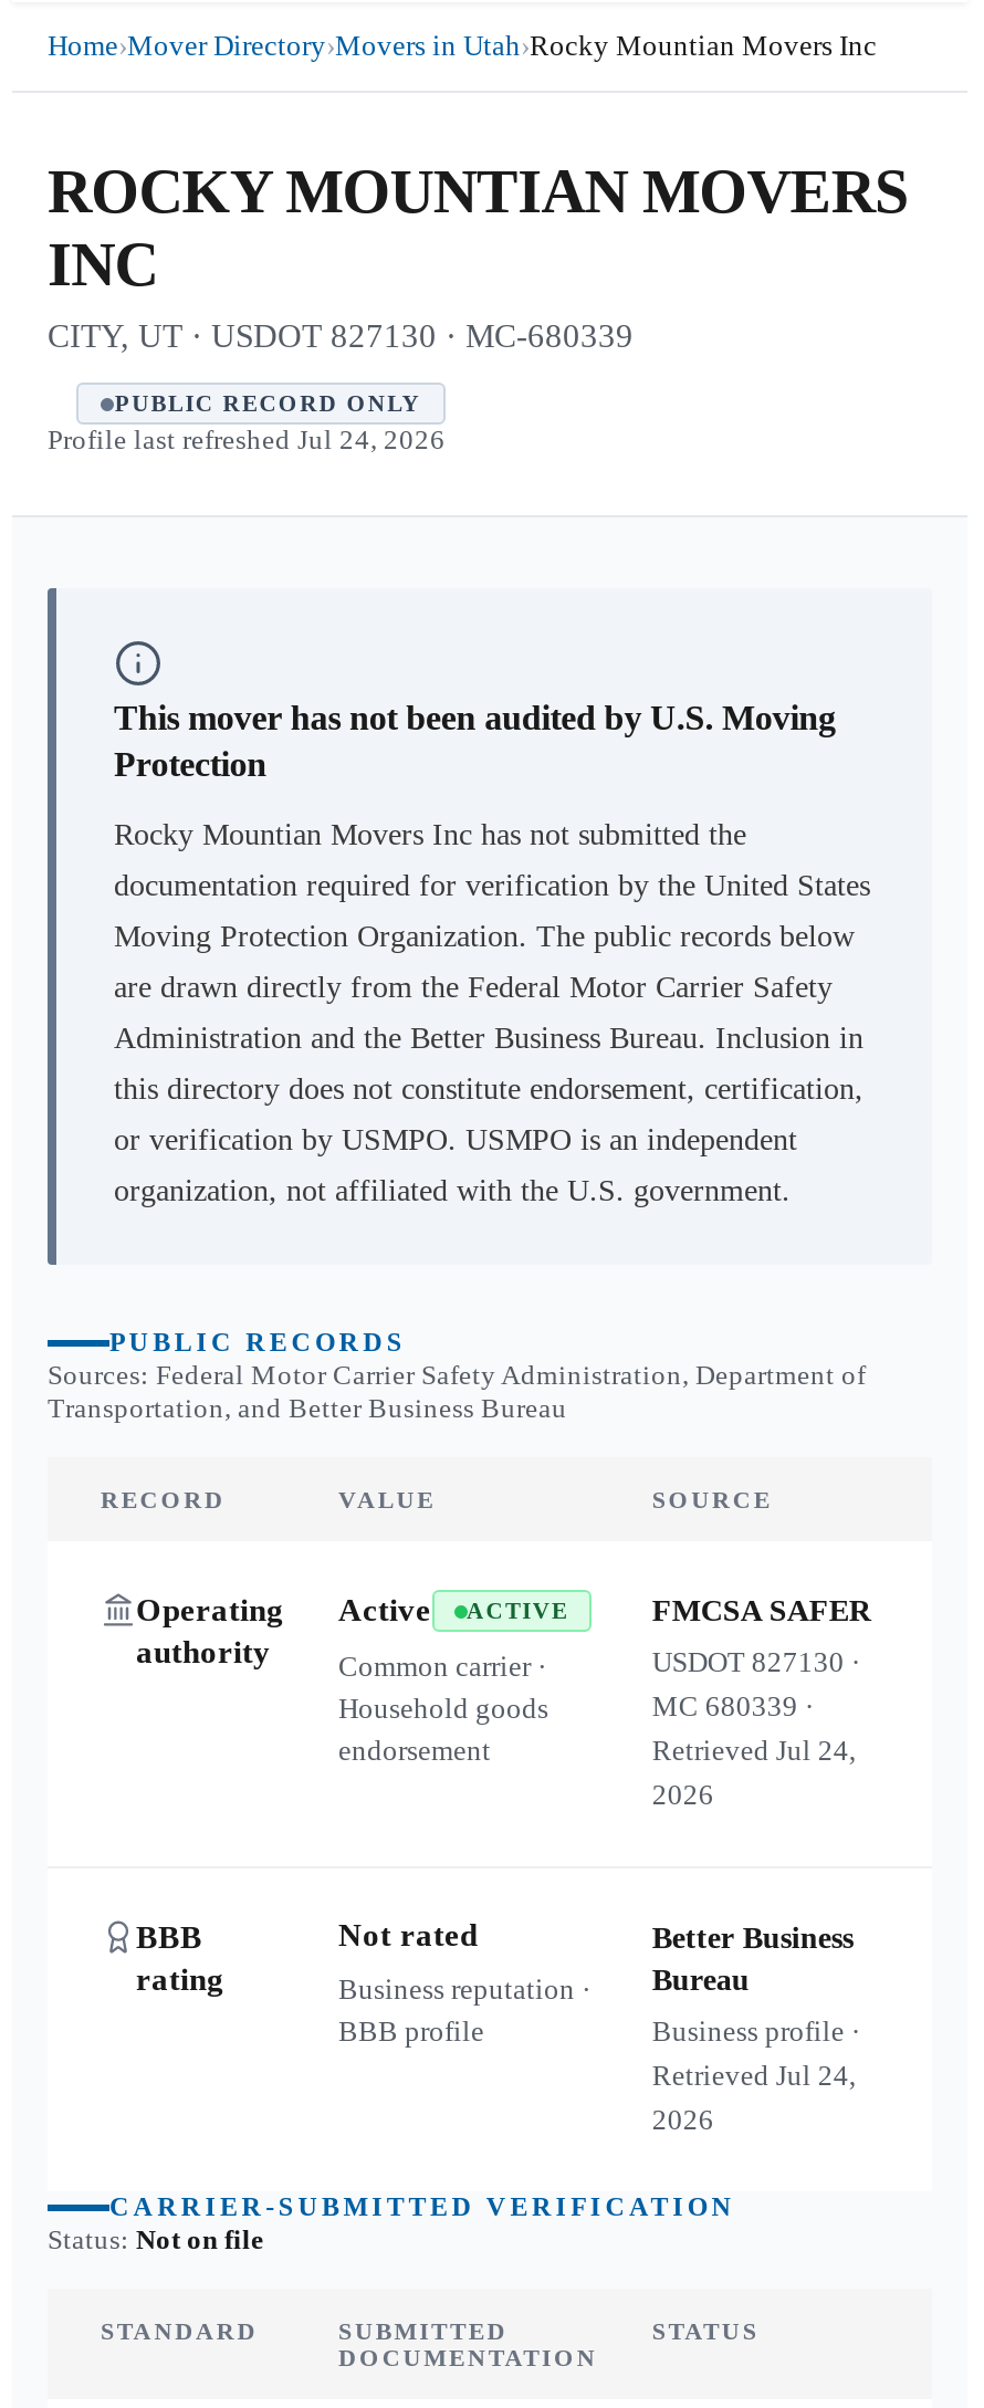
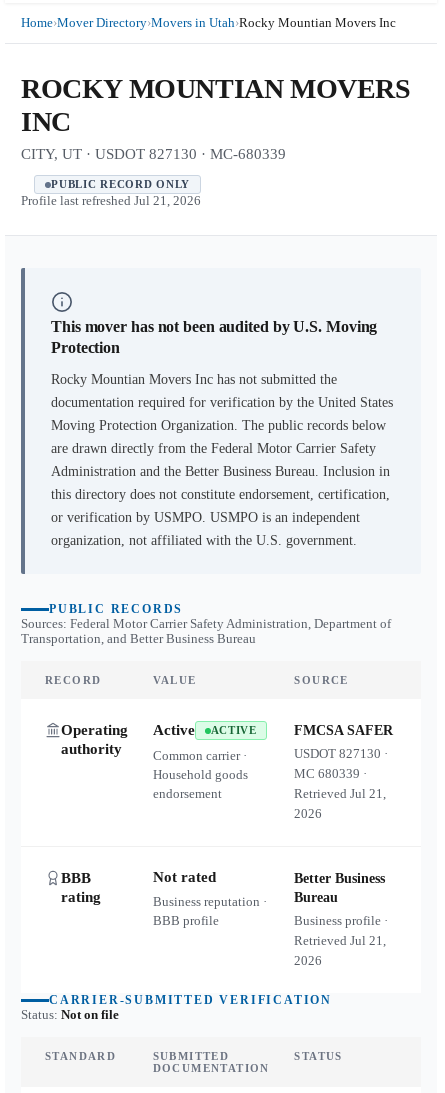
- Profile last refreshed Jul 24, 2026
+ Profile last refreshed Jul 21, 2026

- Retrieved Jul 24,
+ Retrieved Jul 21,

- Retrieved Jul 24,
+ Retrieved Jul 21,
